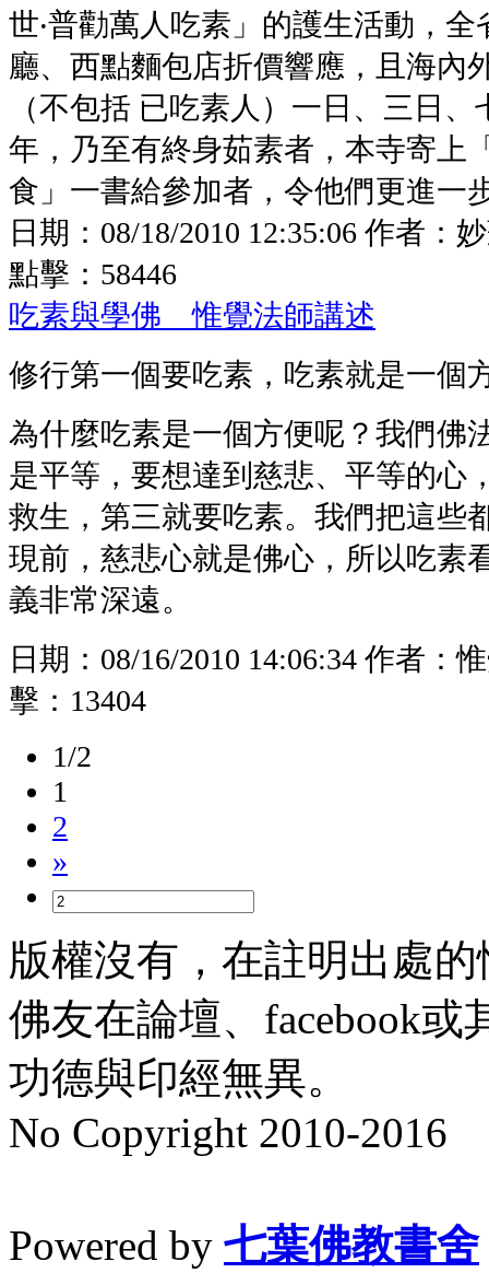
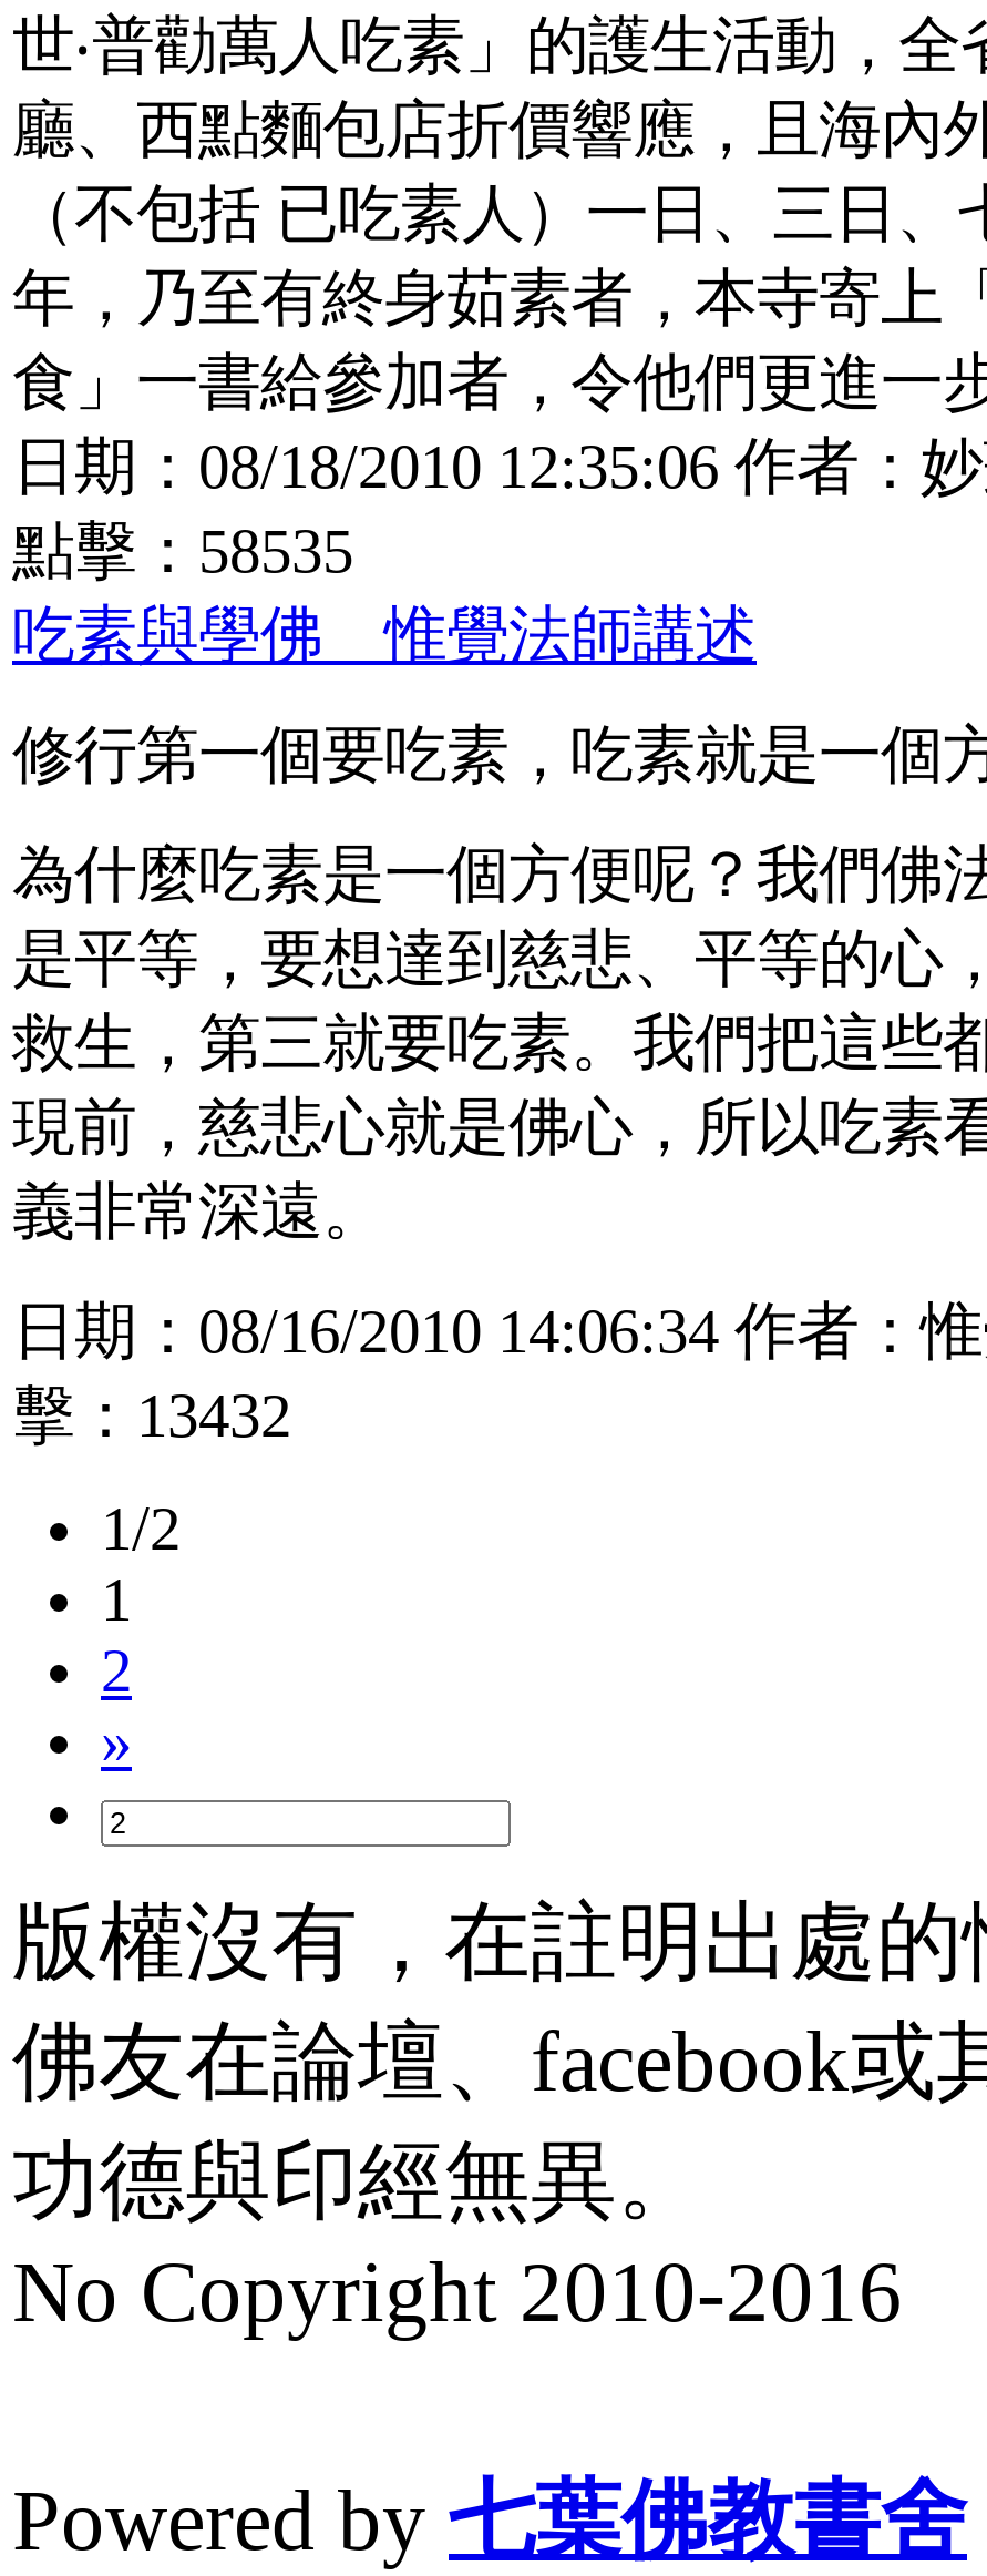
- 點擊：58446
+ 點擊：58535

- 擊：13404
+ 擊：13432
